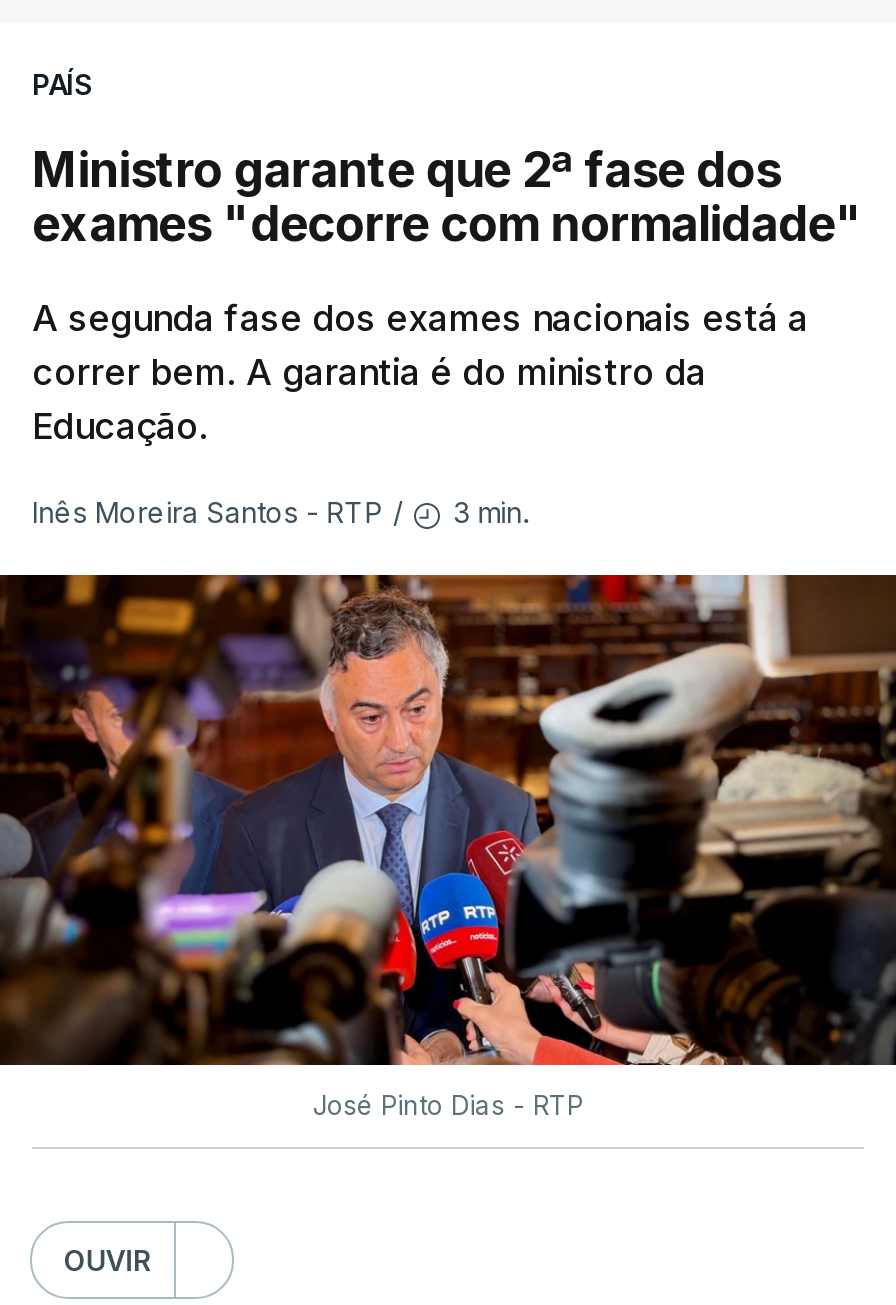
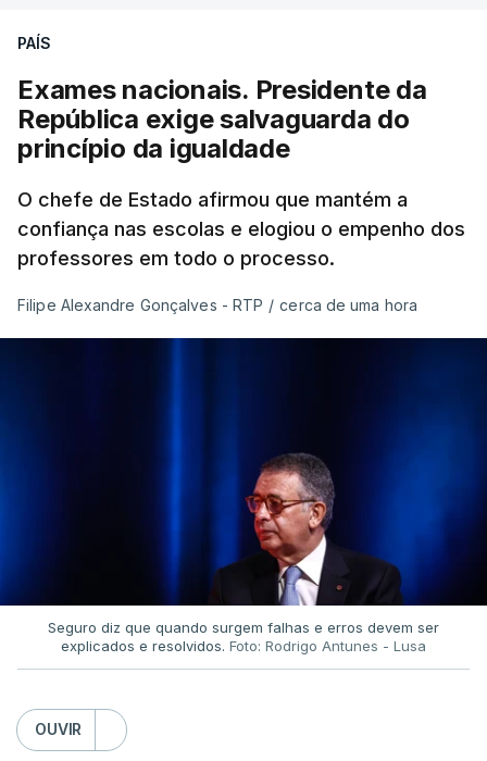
- Ministro garante que 2ª fase dos
- exames "decorre com normalidade"
+ Exames nacionais. Presidente da
+ República exige salvaguarda do
+ princípio da igualdade

- A segunda fase dos exames nacionais está a
- correr bem. A garantia é do ministro da
- Educação.
+ O chefe de Estado afirmou que mantém a
+ confiança nas escolas e elogiou o empenho dos
+ professores em todo o processo.

- Inês Moreira Santos - RTP /
- 3 min.
+ Filipe Alexandre Gonçalves - RTP / cerca de uma hora

- [image]
- José Pinto Dias - RTP
+ [image]
+ Seguro diz que quando surgem falhas e erros devem ser
+ explicados e resolvidos. Foto: Rodrigo Antunes - Lusa
